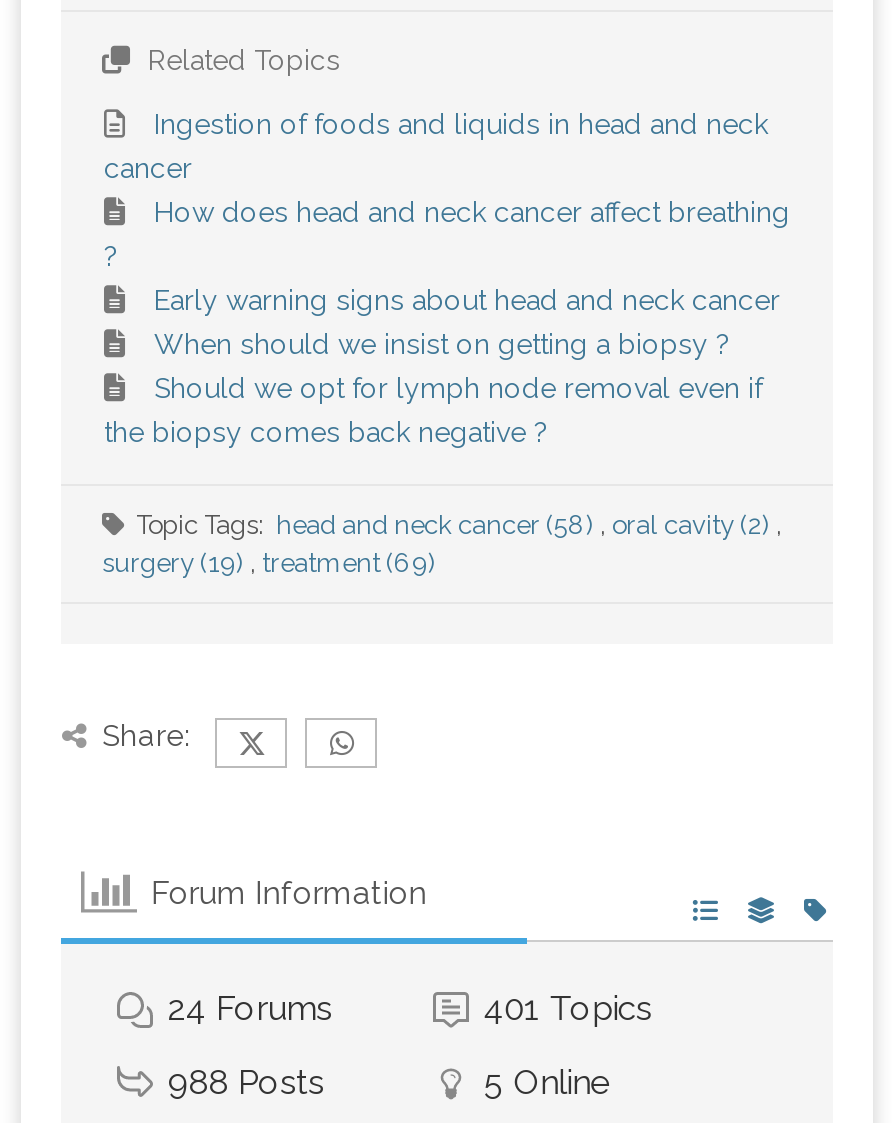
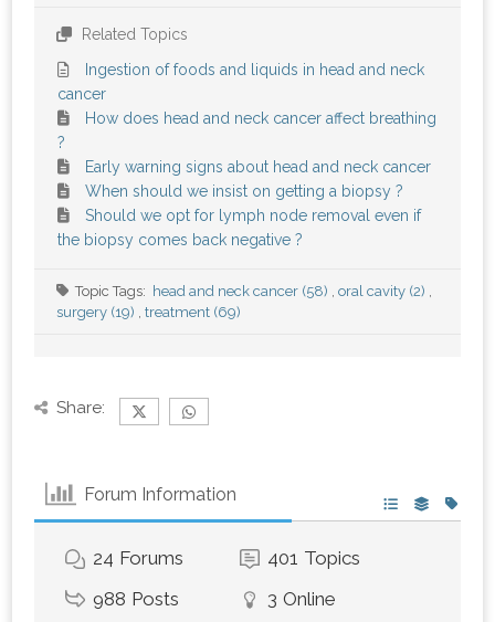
- 5 Online
+ 3 Online
